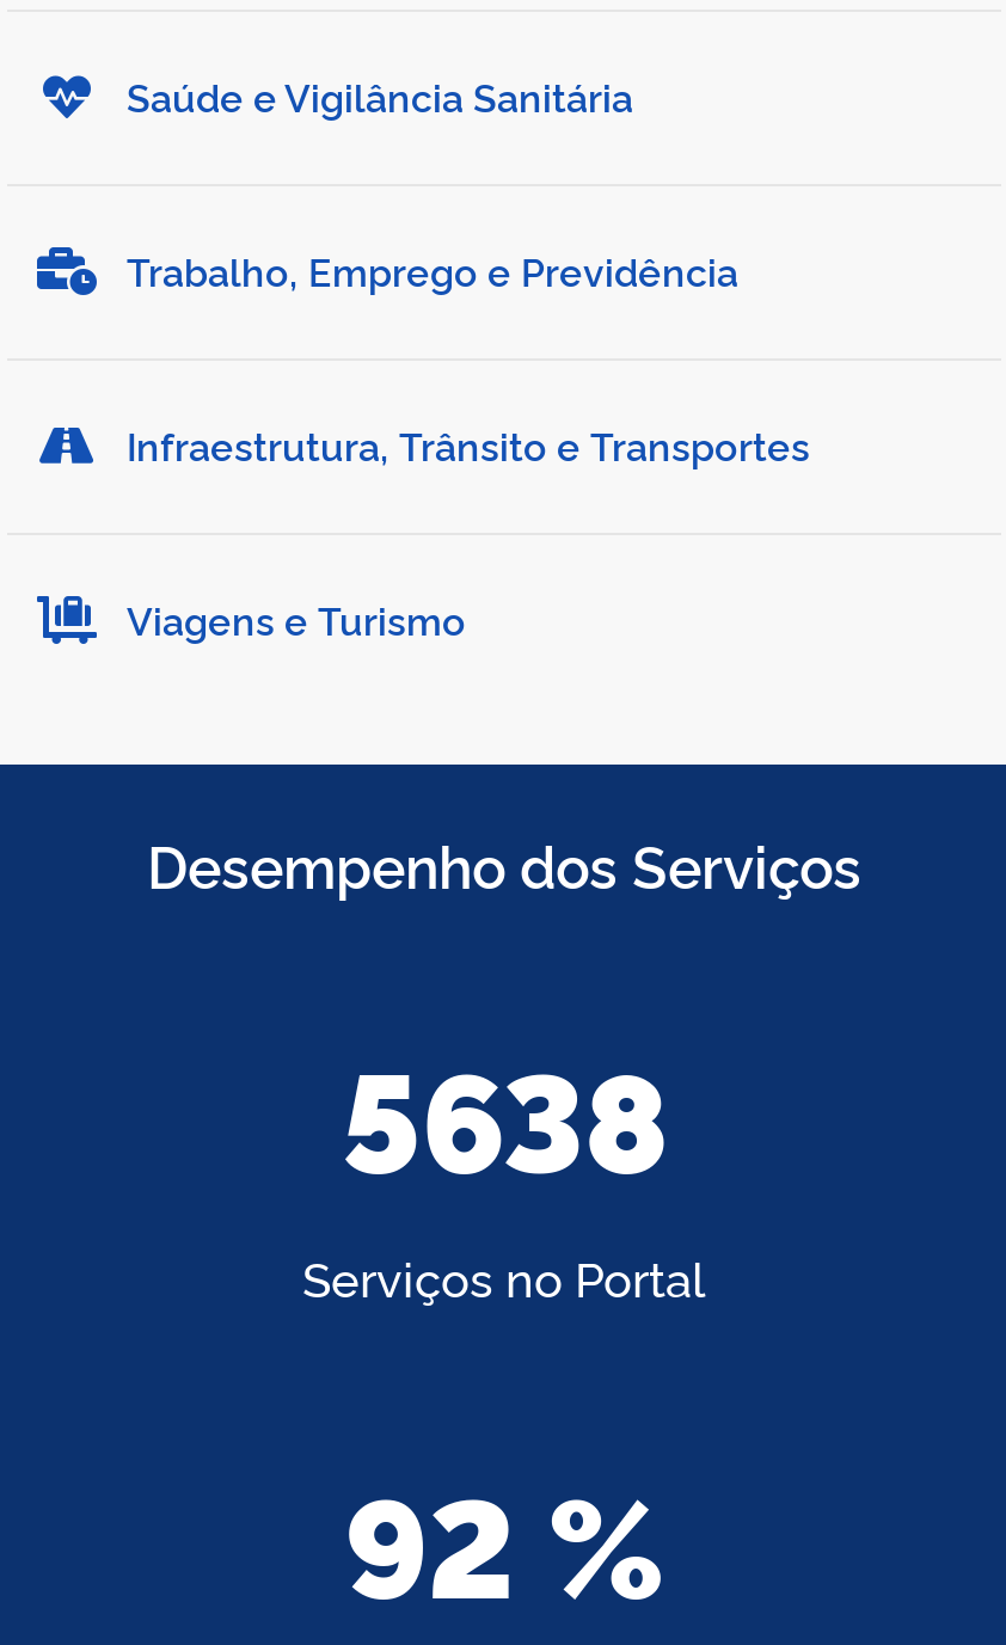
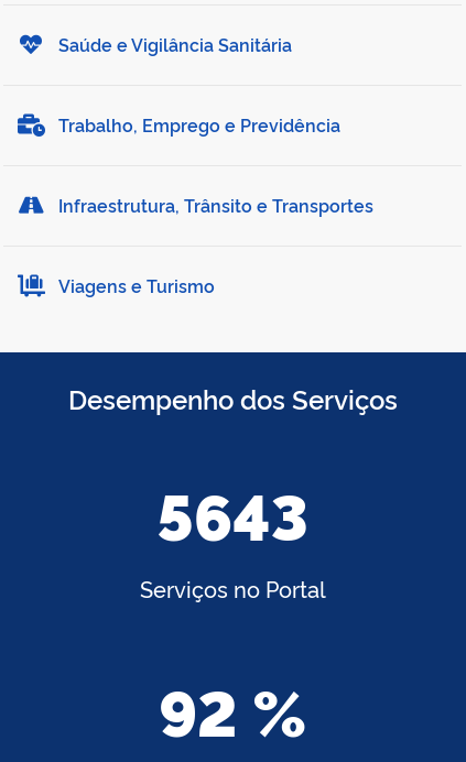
- 5638
+ 5643
